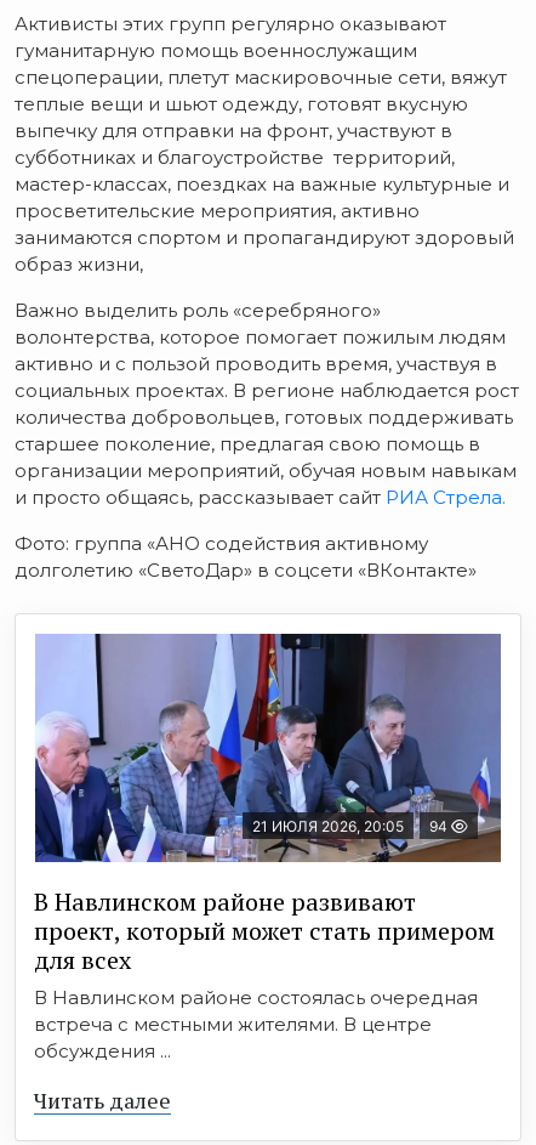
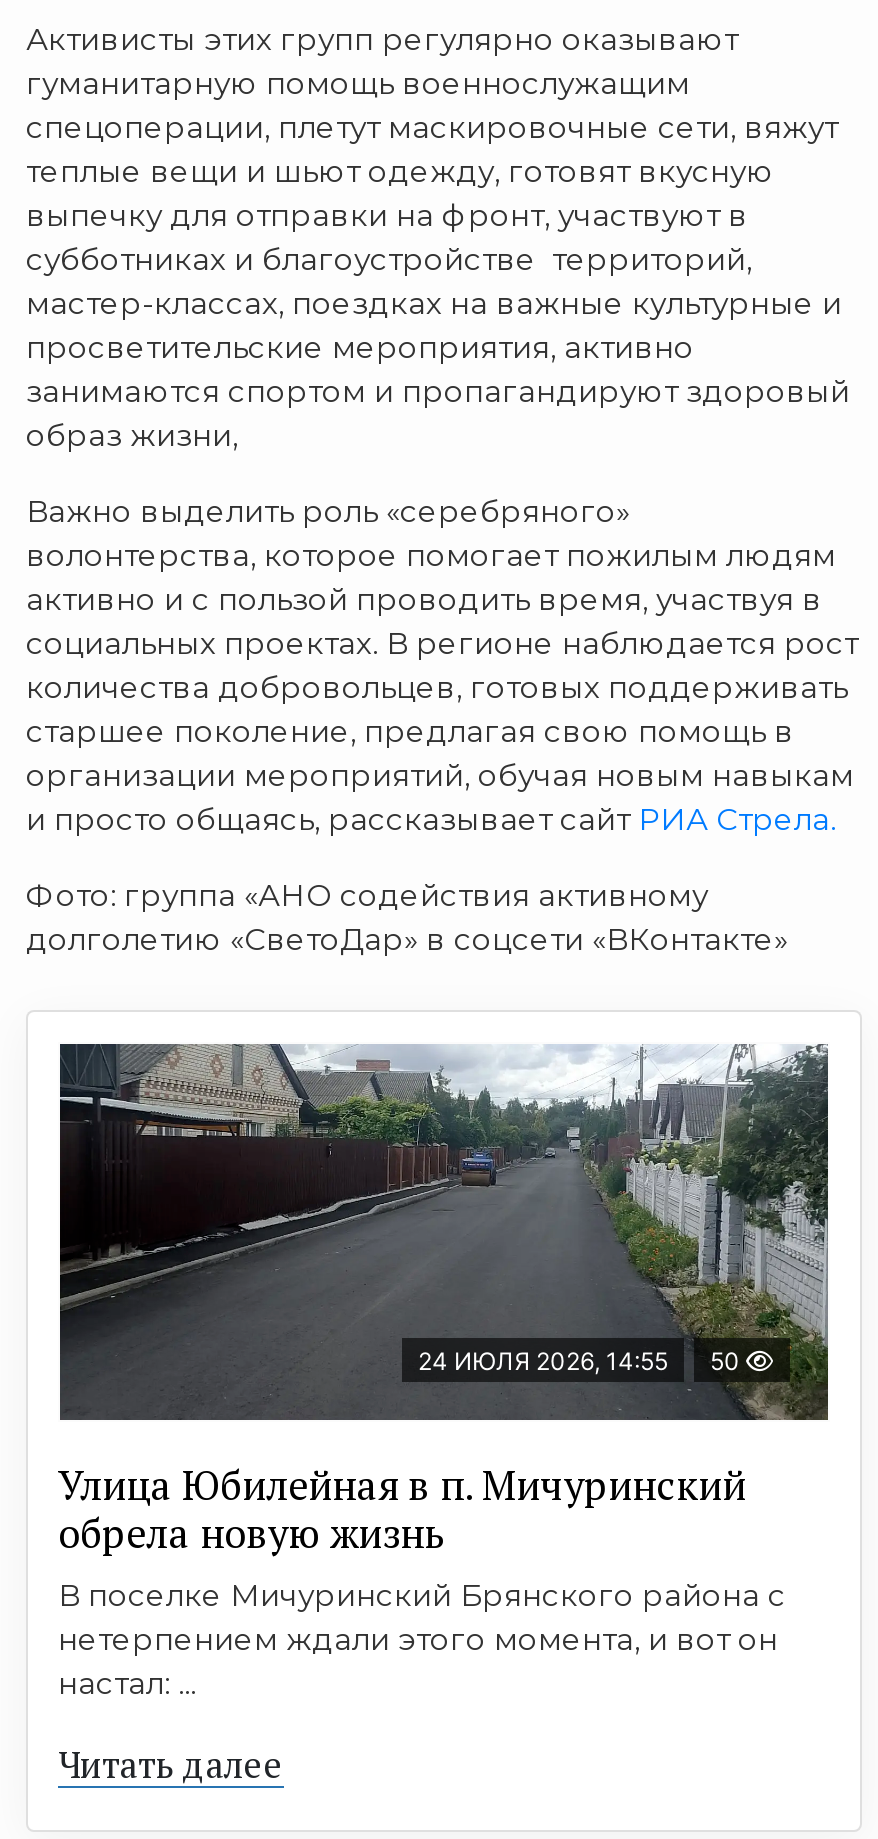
- [image]
- 21 ИЮЛЯ 2026, 20:05
- 94
+ [image]
+ 24 ИЮЛЯ 2026, 14:55
+ 50

- В Навлинском районе развивают
- проект, который может стать примером
- для всех
- В Навлинском районе состоялась очередная
- встреча с местными жителями. В центре
- обсуждения ...
+ Улица Юбилейная в п. Мичуринский
+ обрела новую жизнь
+ В поселке Мичуринский Брянского района с
+ нетерпением ждали этого момента, и вот он
+ настал: ...
